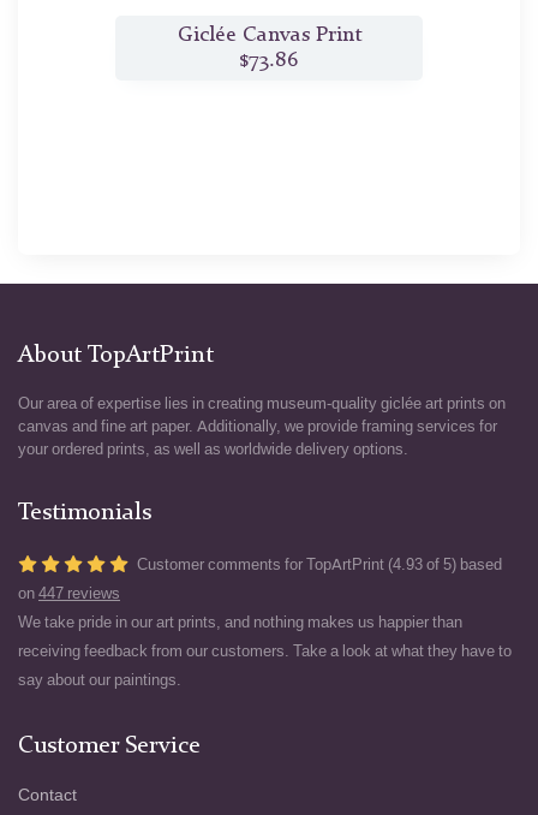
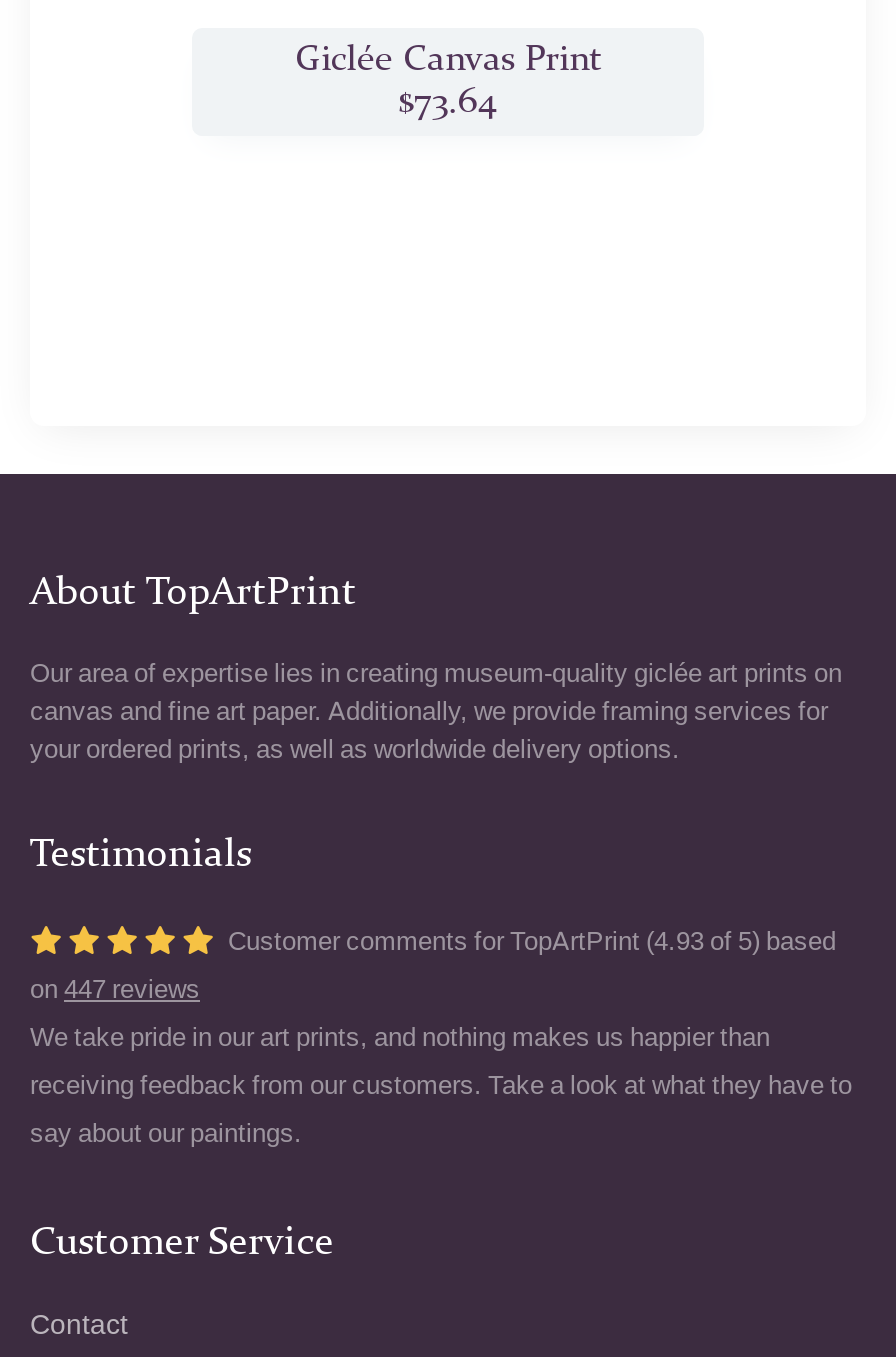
- $73.86
+ $73.64
